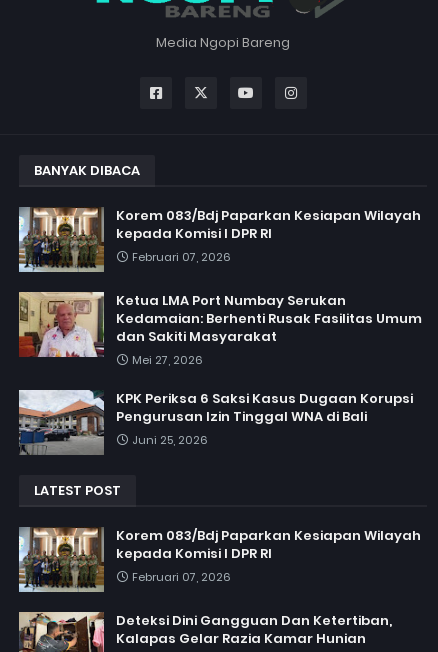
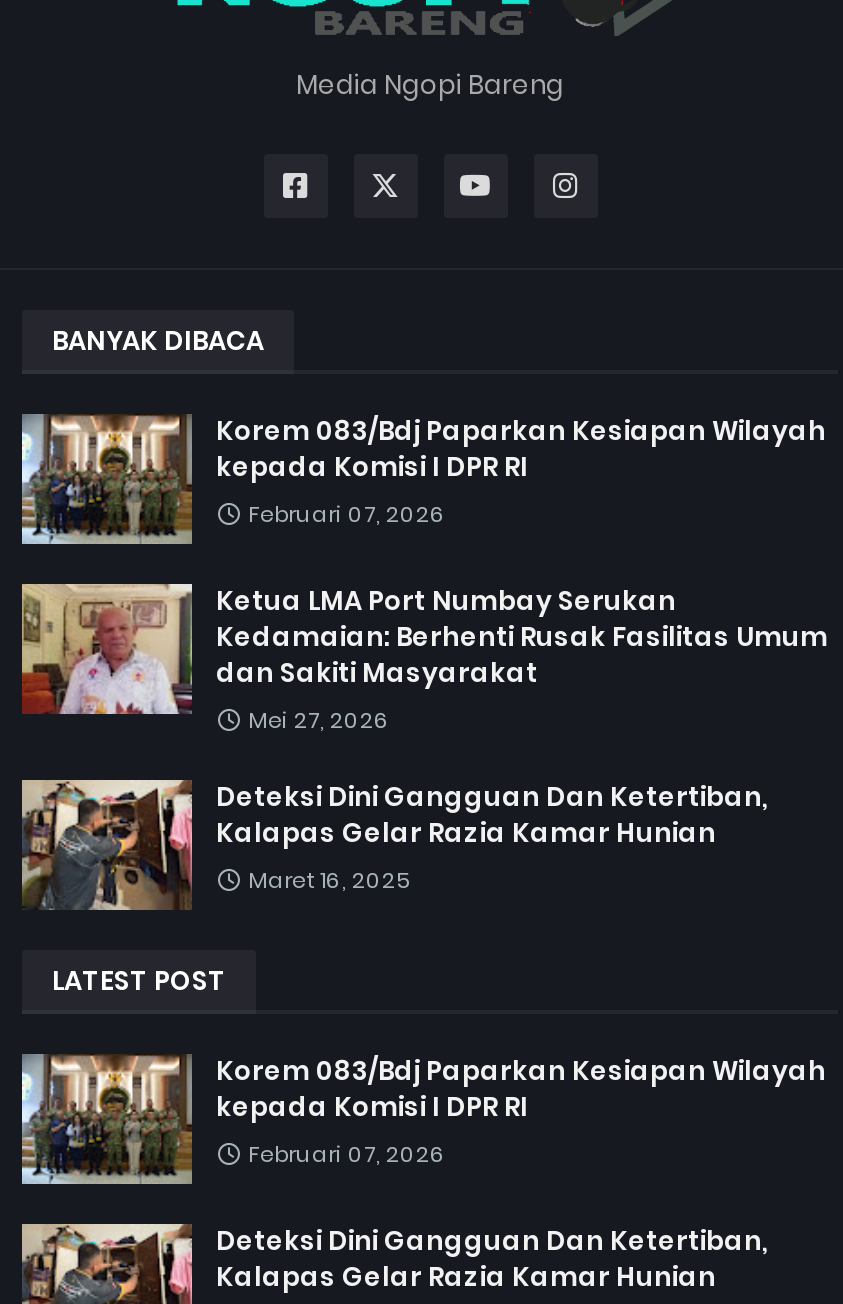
- [image]
- KPK Periksa 6 Saksi Kasus Dugaan Korupsi
- Pengurusan Izin Tinggal WNA di Bali
- Juni 25, 2026
+ [image]
+ Deteksi Dini Gangguan Dan Ketertiban,
+ Kalapas Gelar Razia Kamar Hunian
+ Maret 16, 2025
